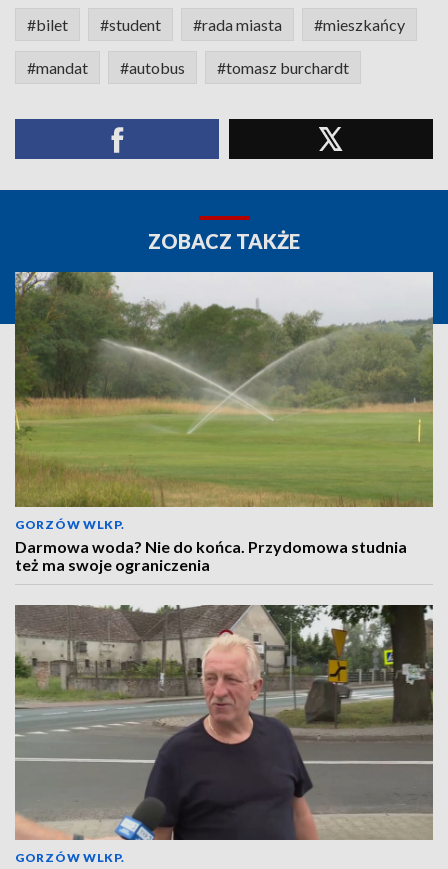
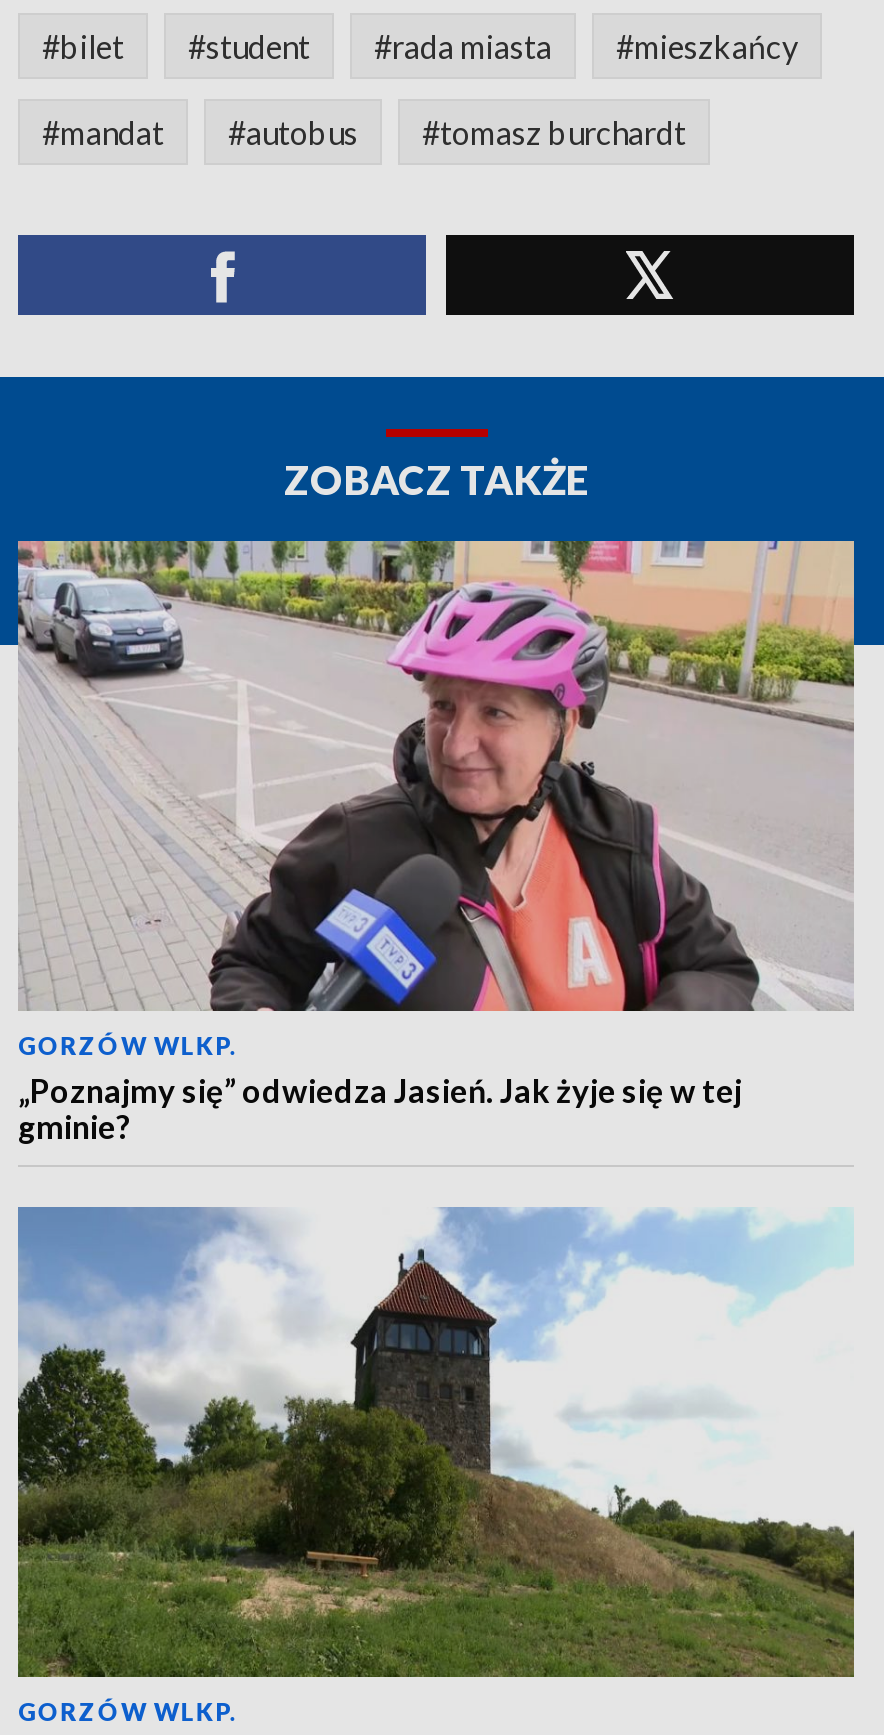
- [image]
- Darmowa woda? Nie do końca. Przydomowa studnia
- też ma swoje ograniczenia
+ [image]
+ „Poznajmy się” odwiedza Jasień. Jak żyje się w tej
+ gminie?

- [image]
+ [image]
